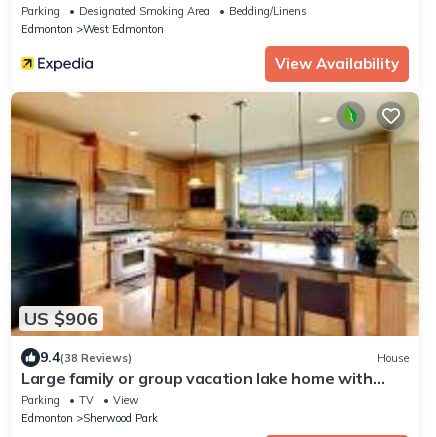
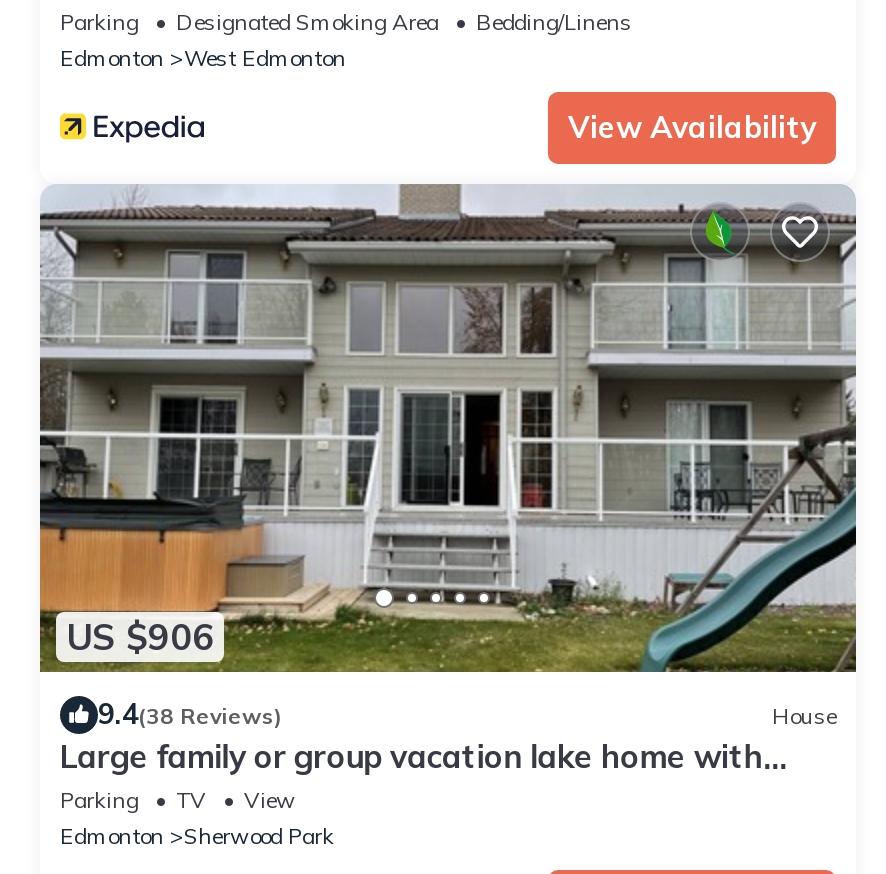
- [image]
+ [image]
